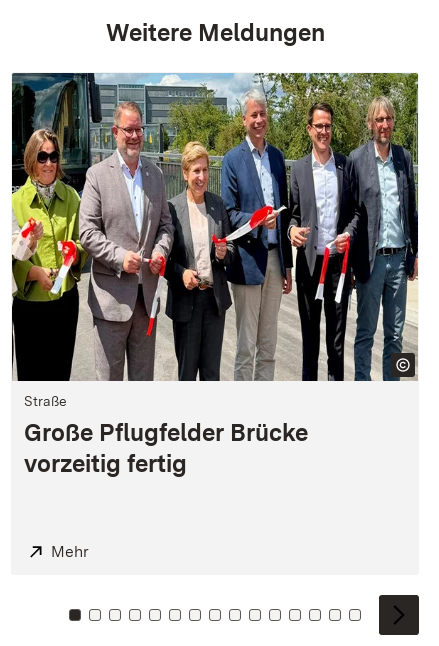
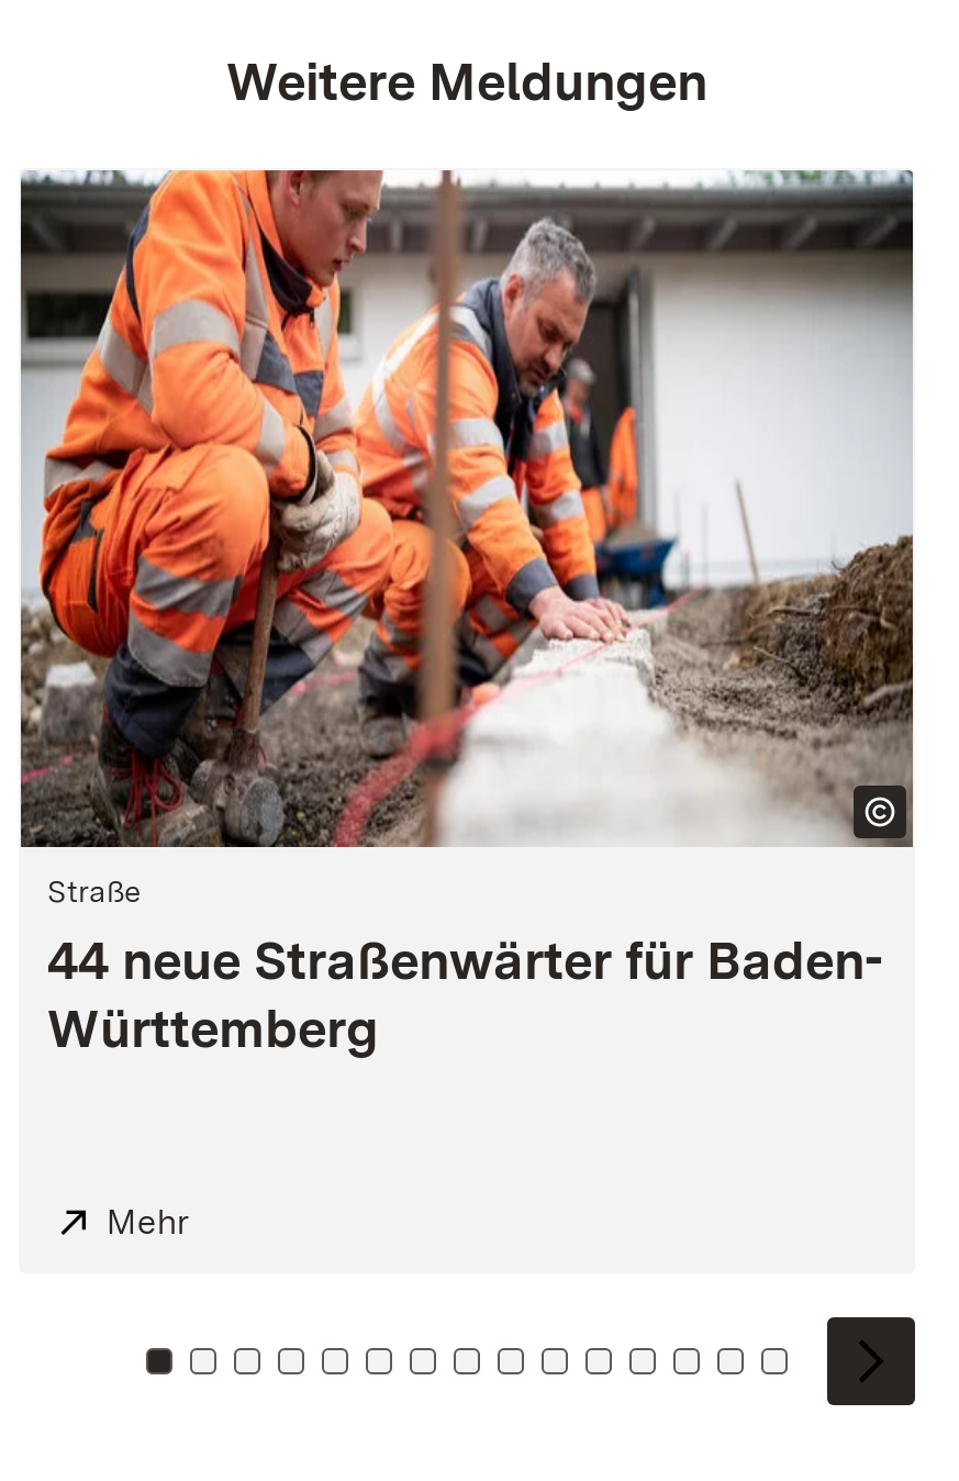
- [image]
- Große Pflugfelder Brücke
- vorzeitig fertig
+ [image]
+ 44 neue Straßenwärter für Baden-
+ Württemberg
